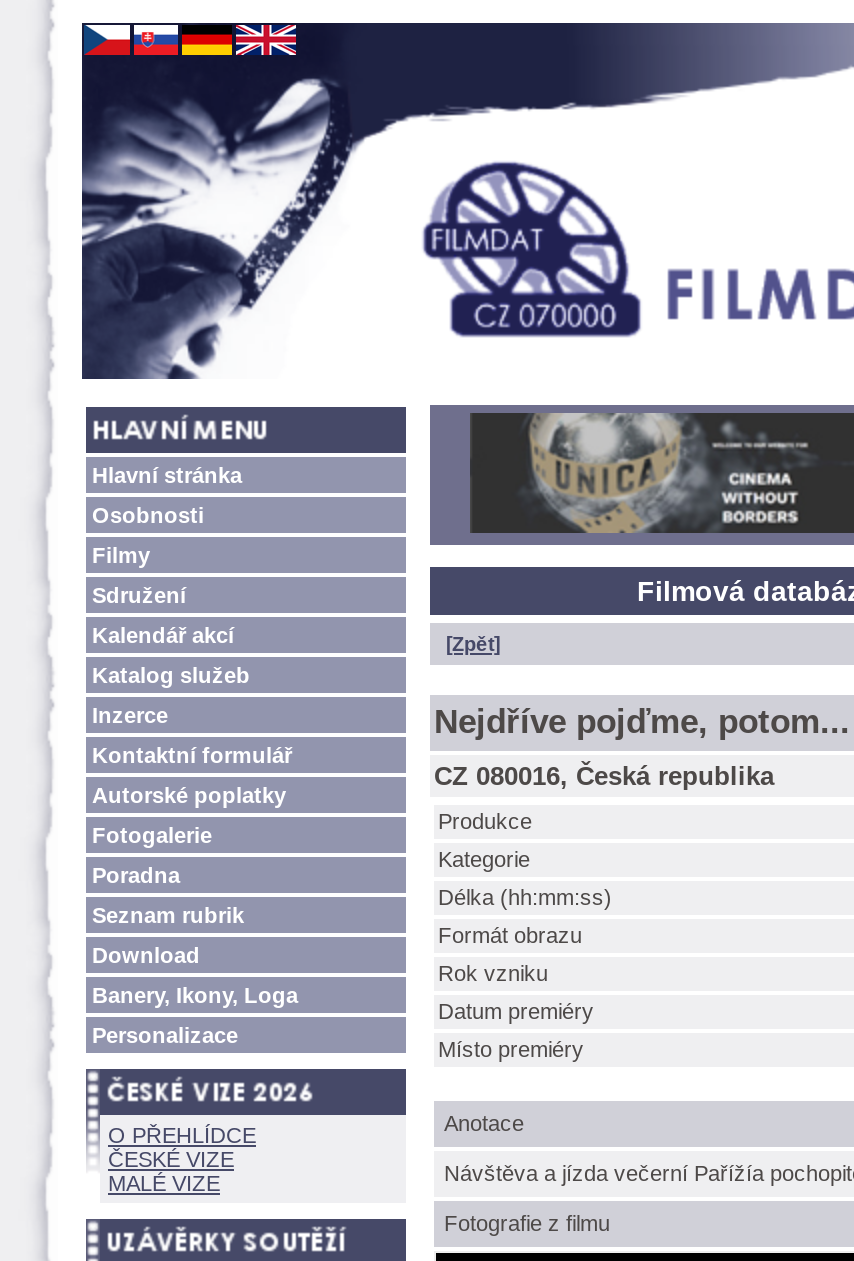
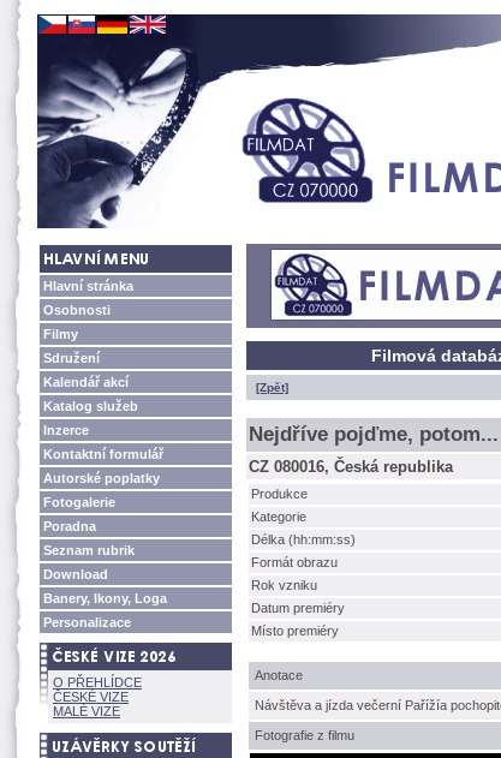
- [image]
+ [image]
